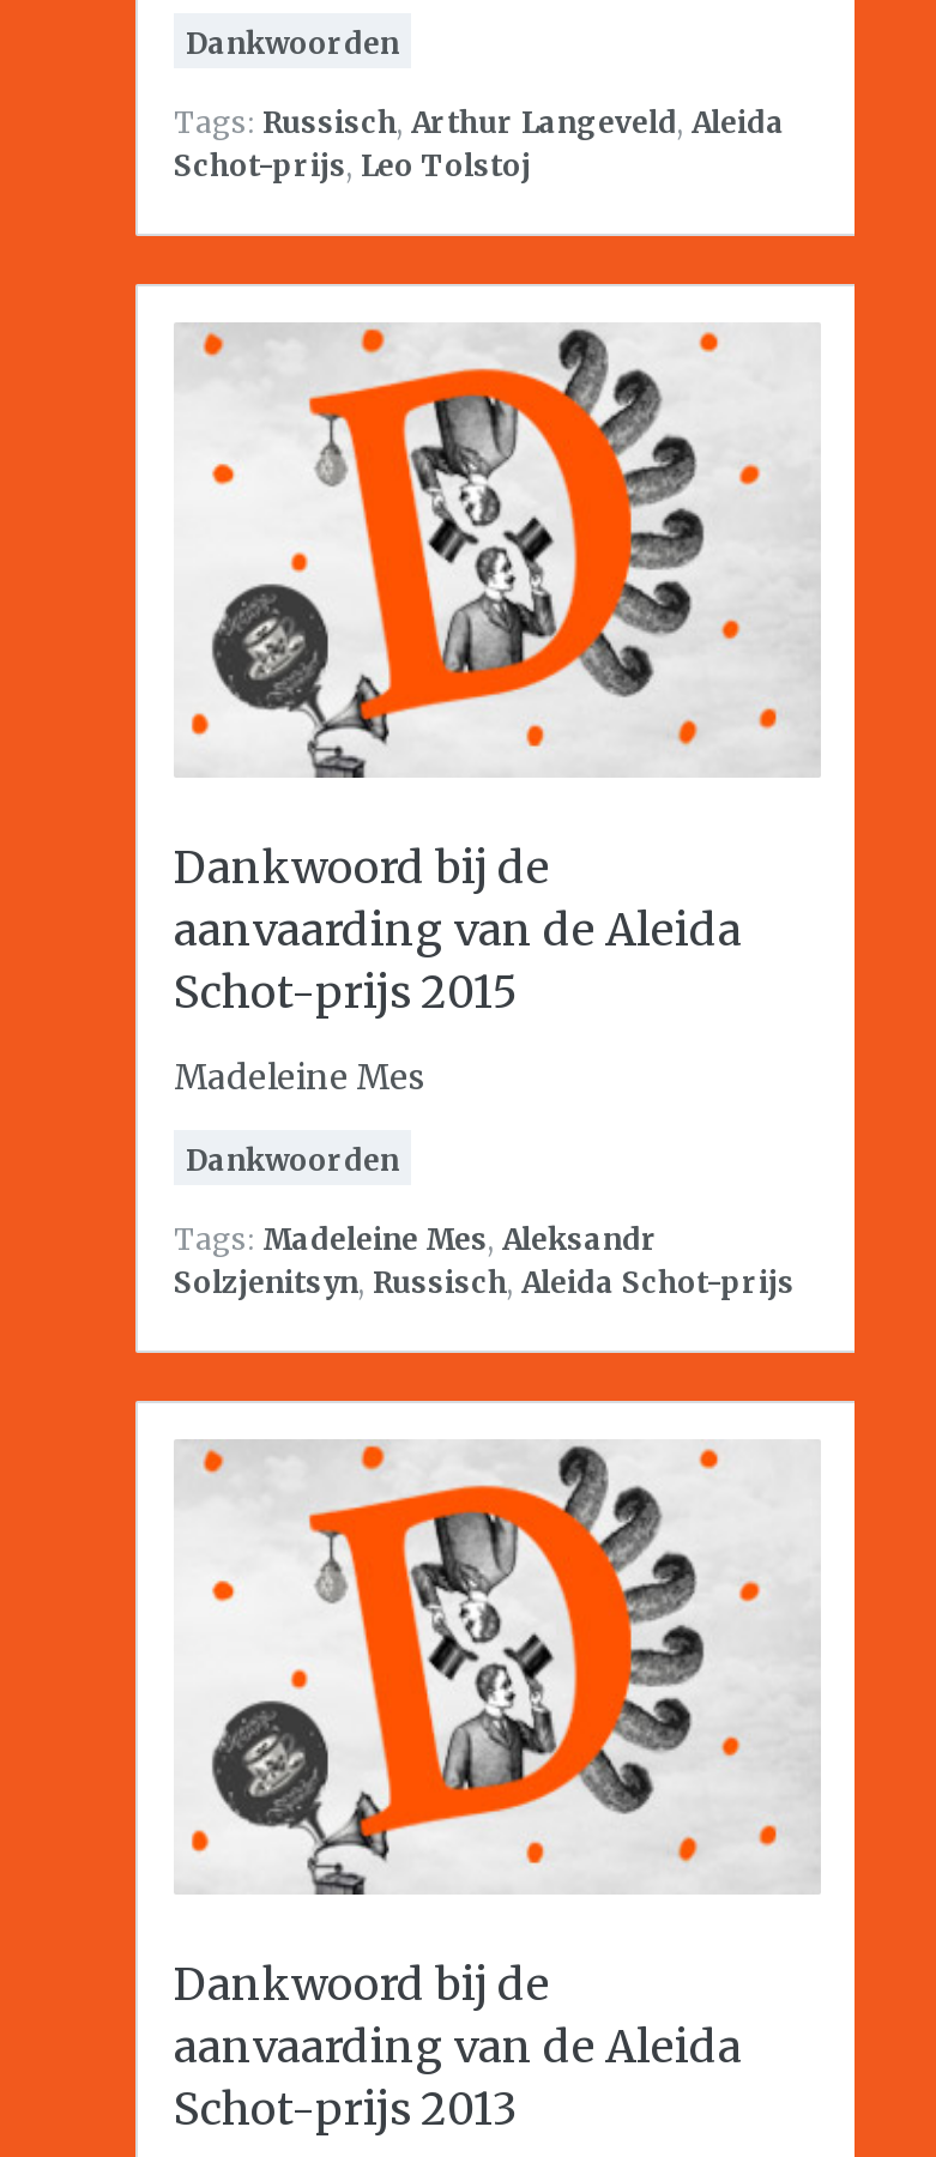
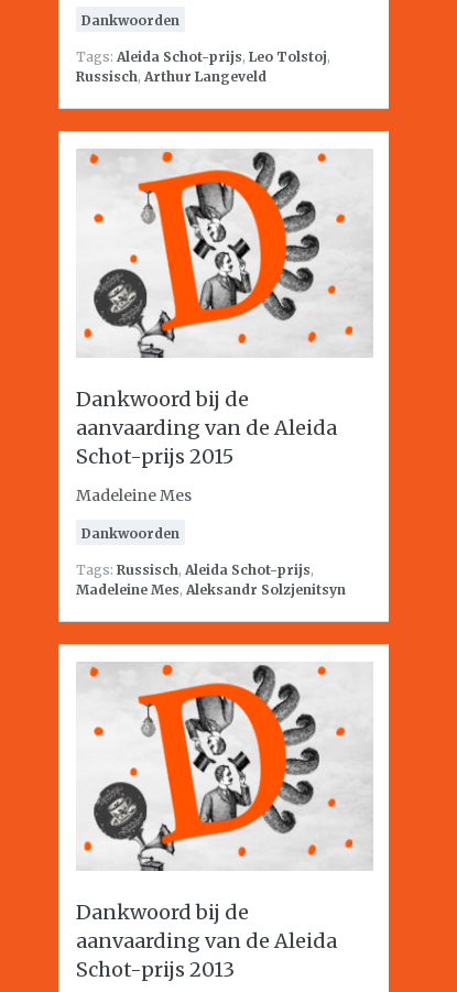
- Tags: Russisch, Arthur Langeveld, Aleida
- Schot-prijs, Leo Tolstoj
+ Tags: Aleida Schot-prijs, Leo Tolstoj,
+ Russisch, Arthur Langeveld

- Tags: Madeleine Mes, Aleksandr
- Solzjenitsyn, Russisch, Aleida Schot-prijs
+ Tags: Russisch, Aleida Schot-prijs,
+ Madeleine Mes, Aleksandr Solzjenitsyn
